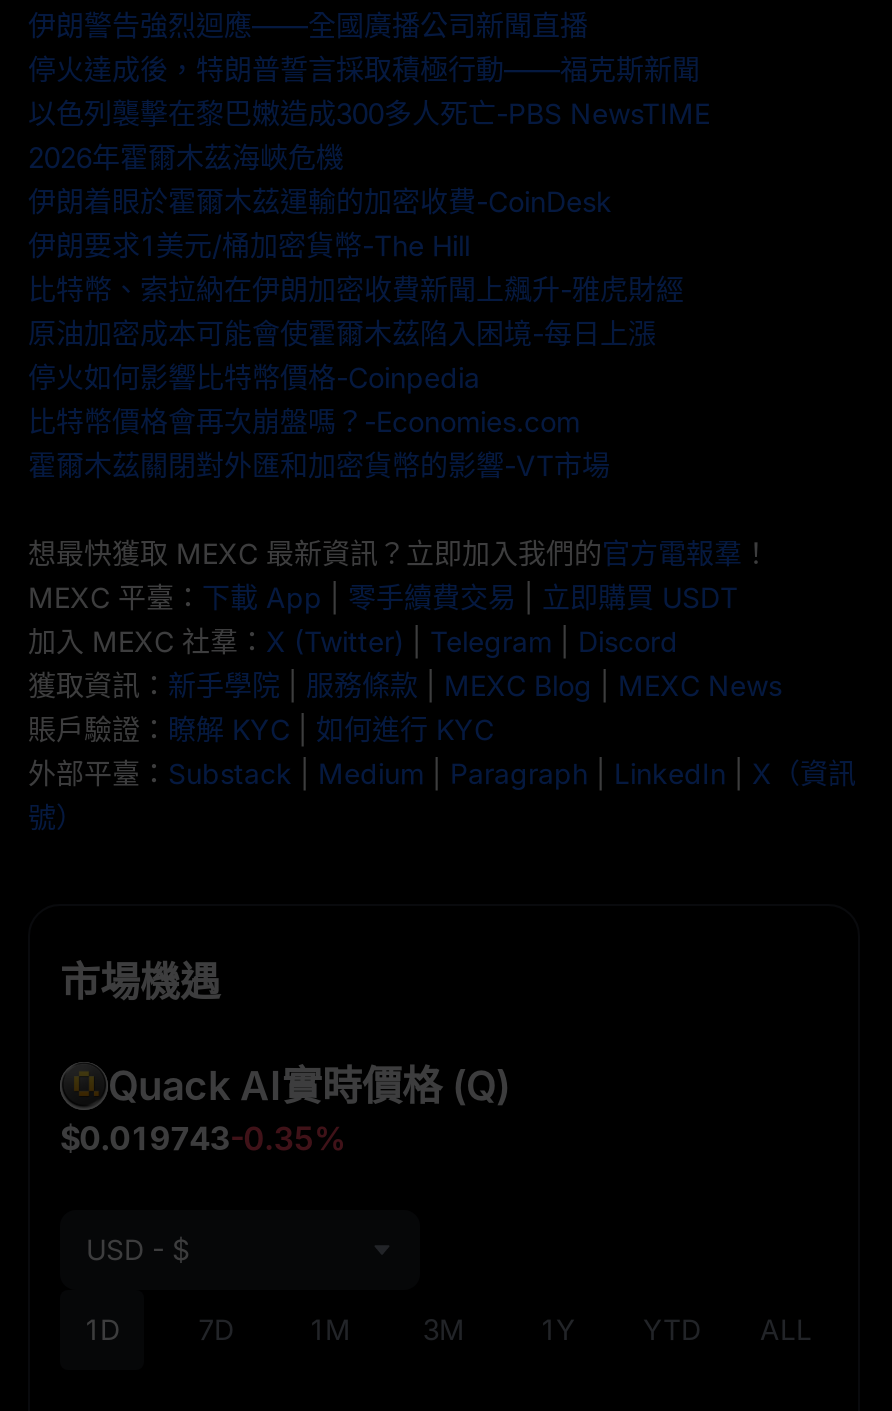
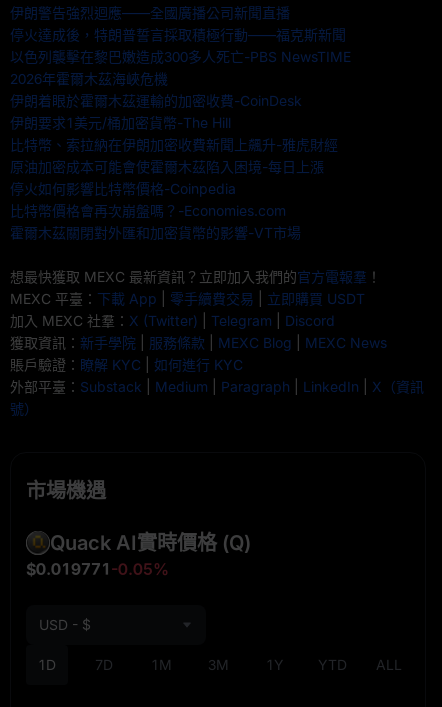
- $0.019743-0.35%
+ $0.019771-0.05%
